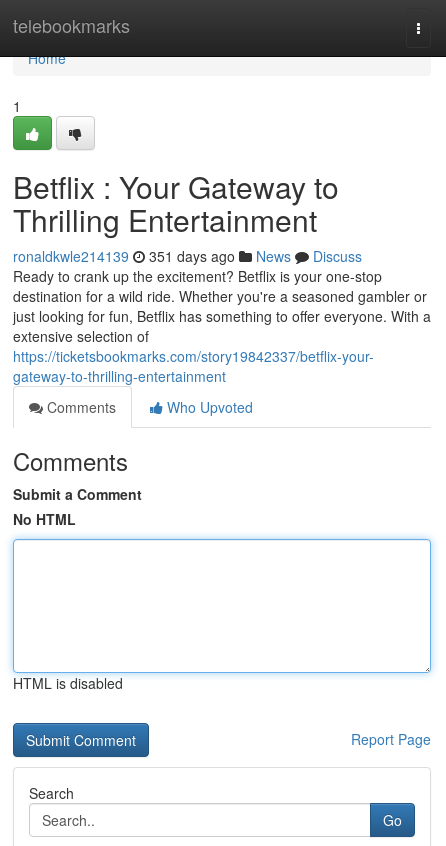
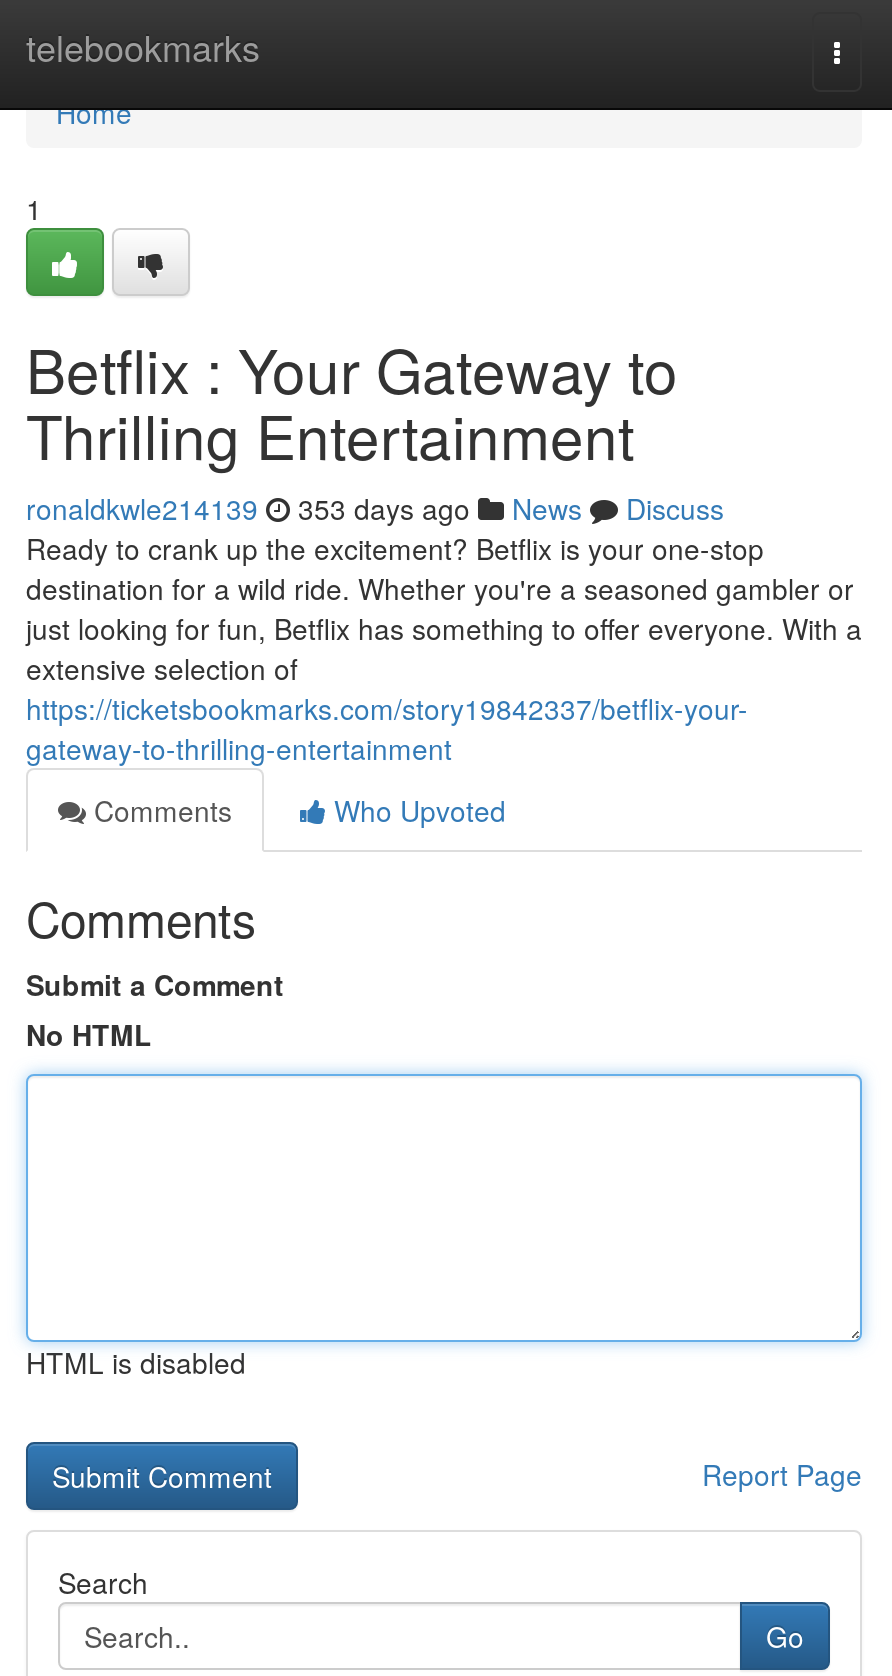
- ronaldkwle214139 351 days ago News Discuss
+ ronaldkwle214139 353 days ago News Discuss
